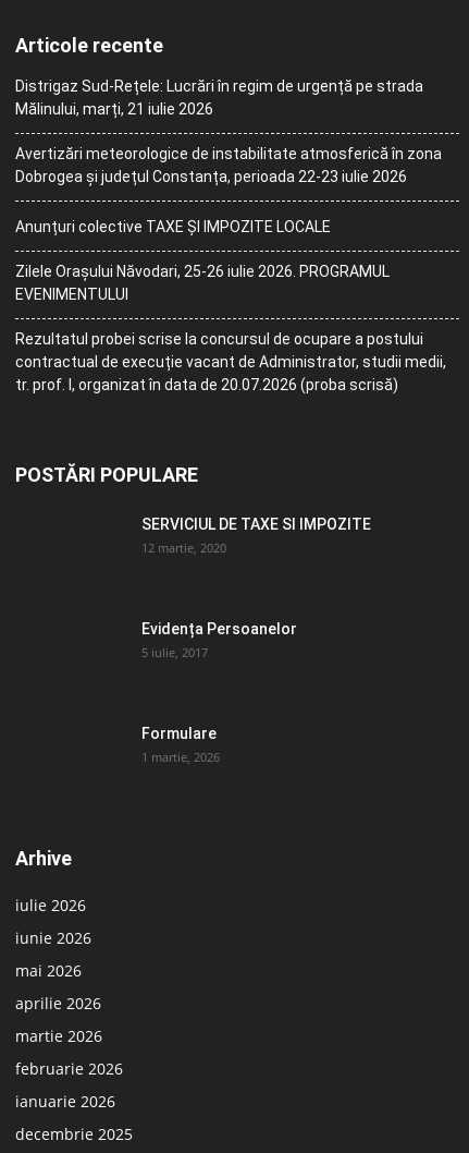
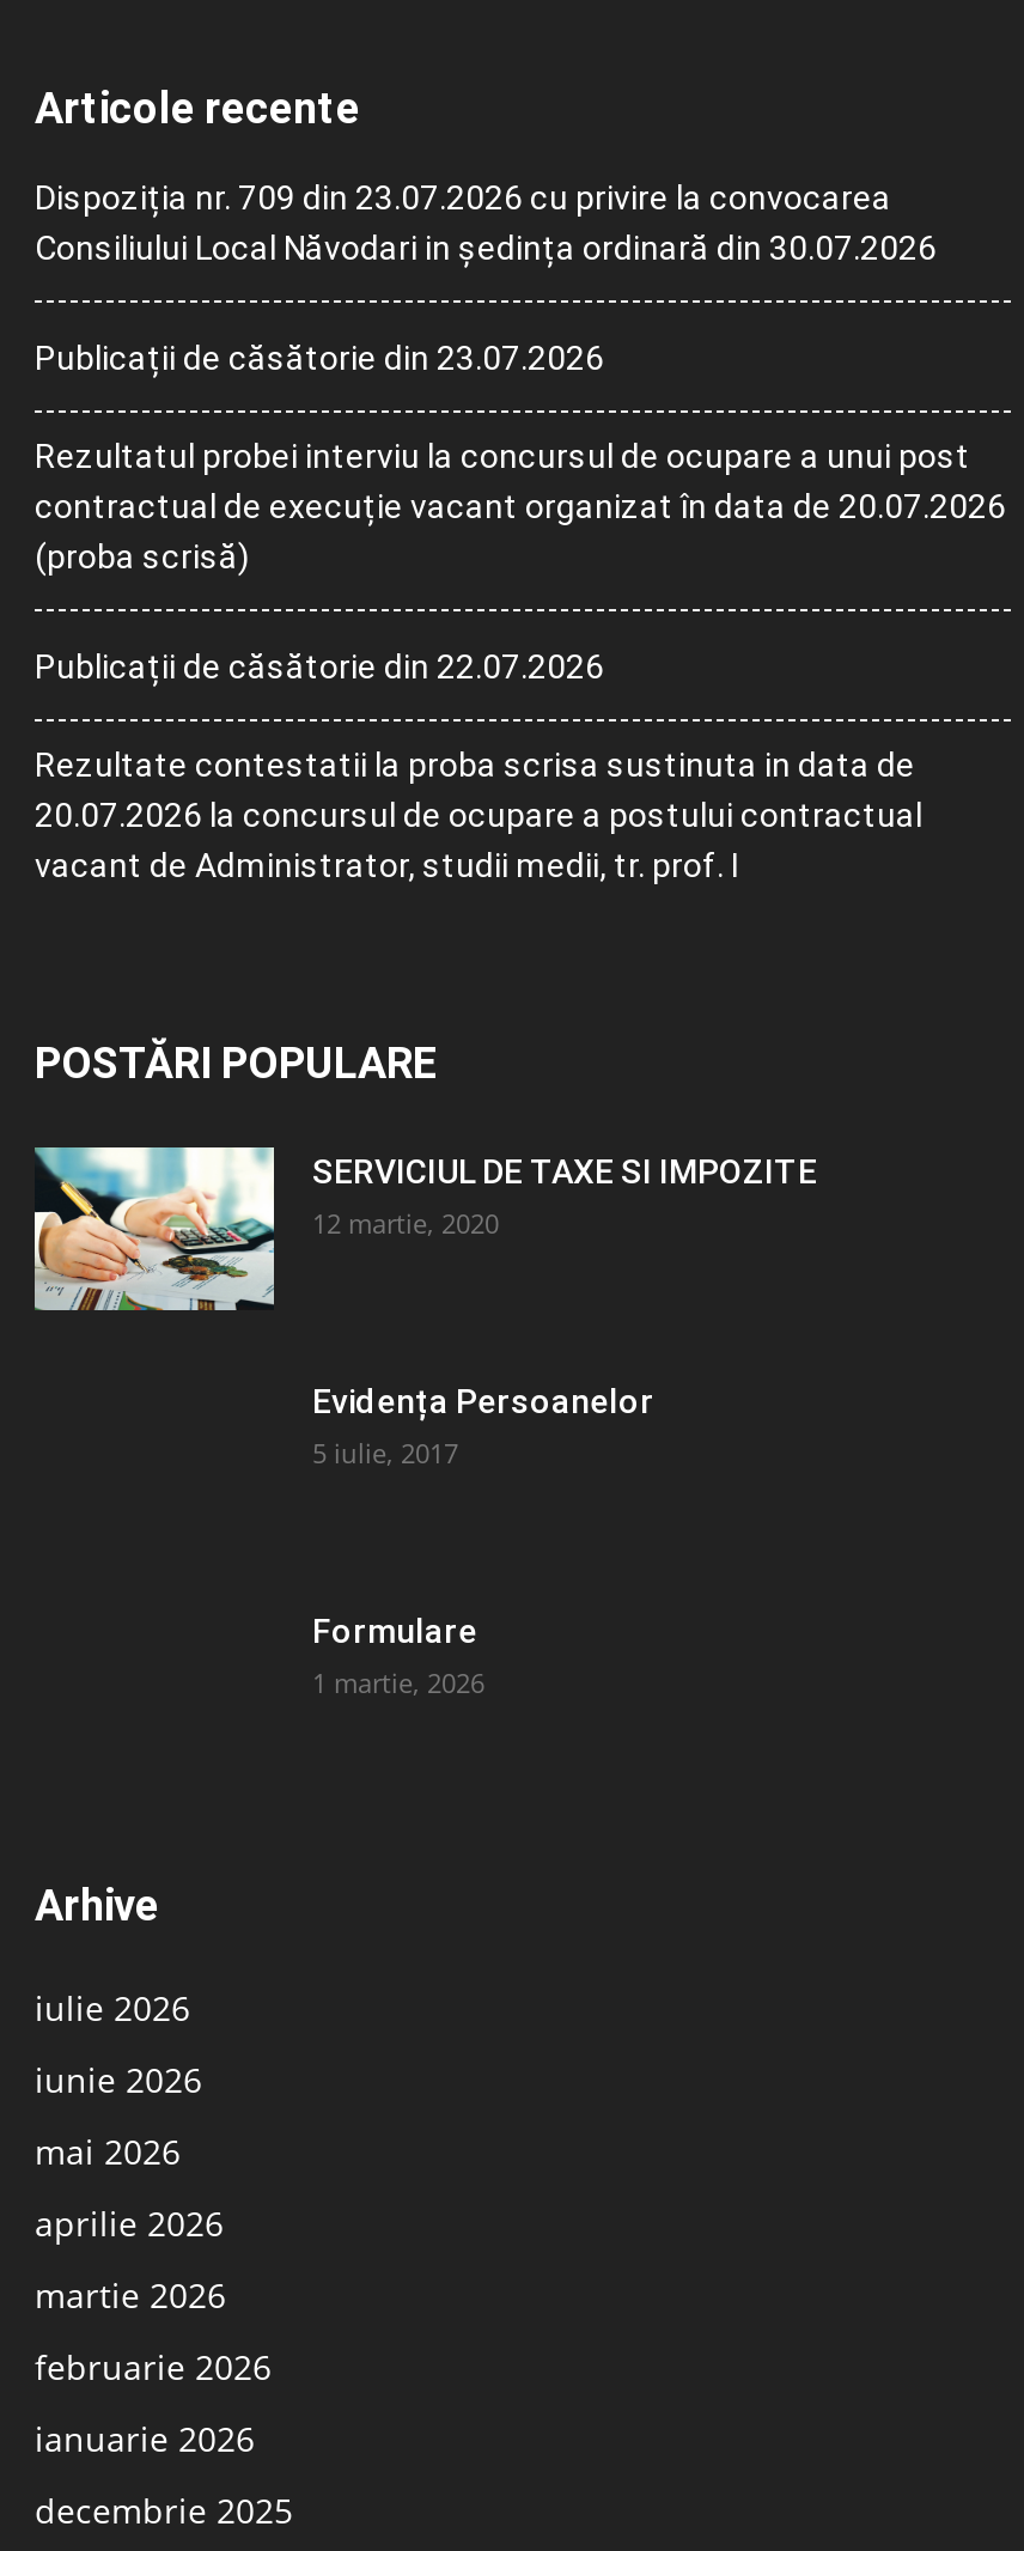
- Distrigaz Sud-Rețele: Lucrări în regim de urgență pe strada
- Mălinului, marți, 21 iulie 2026
+ Dispoziția nr. 709 din 23.07.2026 cu privire la convocarea
+ Consiliului Local Năvodari in ședința ordinară din 30.07.2026

- Avertizări meteorologice de instabilitate atmosferică în zona
- Dobrogea și județul Constanța, perioada 22-23 iulie 2026
+ Publicații de căsătorie din 23.07.2026

- Anunțuri colective TAXE ȘI IMPOZITE LOCALE
+ Rezultatul probei interviu la concursul de ocupare a unui post
+ contractual de execuție vacant organizat în data de 20.07.2026
+ (proba scrisă)

- Zilele Orașului Năvodari, 25-26 iulie 2026. PROGRAMUL
- EVENIMENTULUI
+ Publicații de căsătorie din 22.07.2026

- Rezultatul probei scrise la concursul de ocupare a postului
- contractual de execuție vacant de Administrator, studii medii,
- tr. prof. I, organizat în data de 20.07.2026 (proba scrisă)
+ Rezultate contestatii la proba scrisa sustinuta in data de
+ 20.07.2026 la concursul de ocupare a postului contractual
+ vacant de Administrator, studii medii, tr. prof. I

+ [image]
